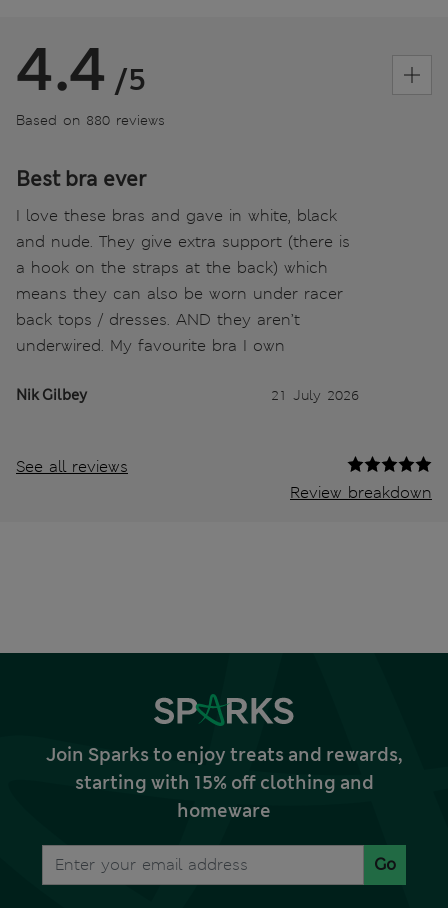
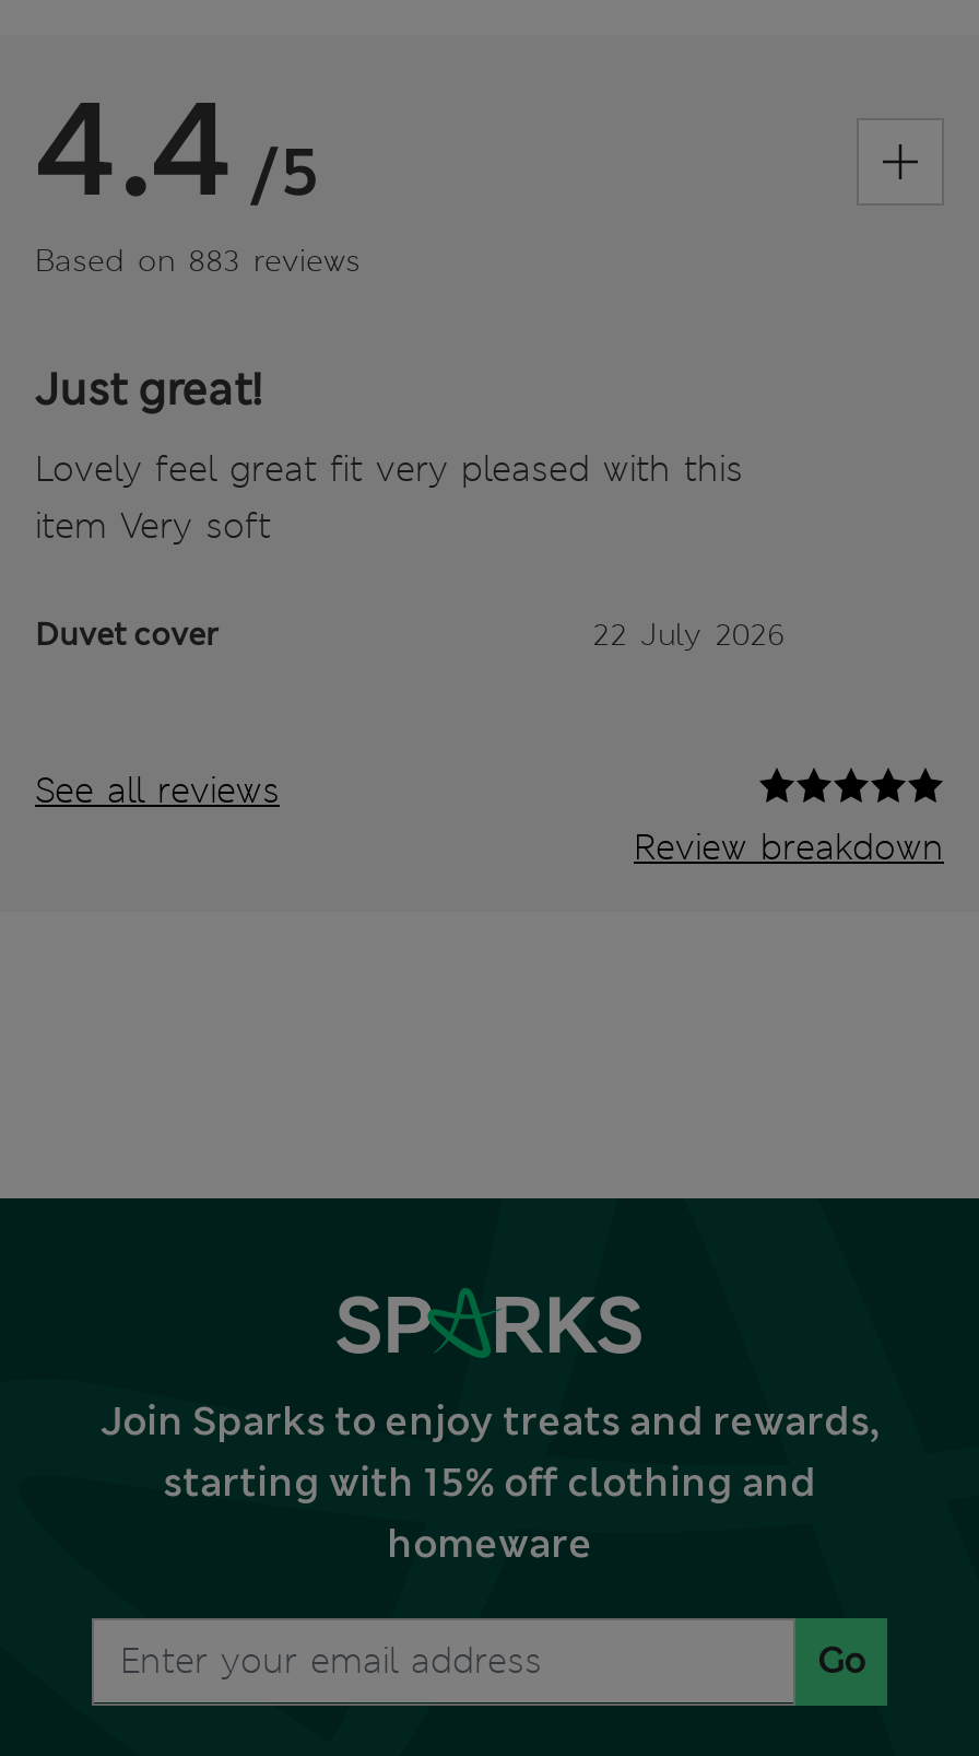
- Based on 880 reviews
+ Based on 883 reviews

- Best bra ever
+ Just great!

- I love these bras and gave in white, black
- and nude. They give extra support (there is
- a hook on the straps at the back) which
- means they can also be worn under racer
- back tops / dresses. AND they aren’t
- underwired. My favourite bra I own
+ Lovely feel great fit very pleased with this
+ item Very soft

- Nik Gilbey
- 21 July 2026
+ Duvet cover
+ 22 July 2026
